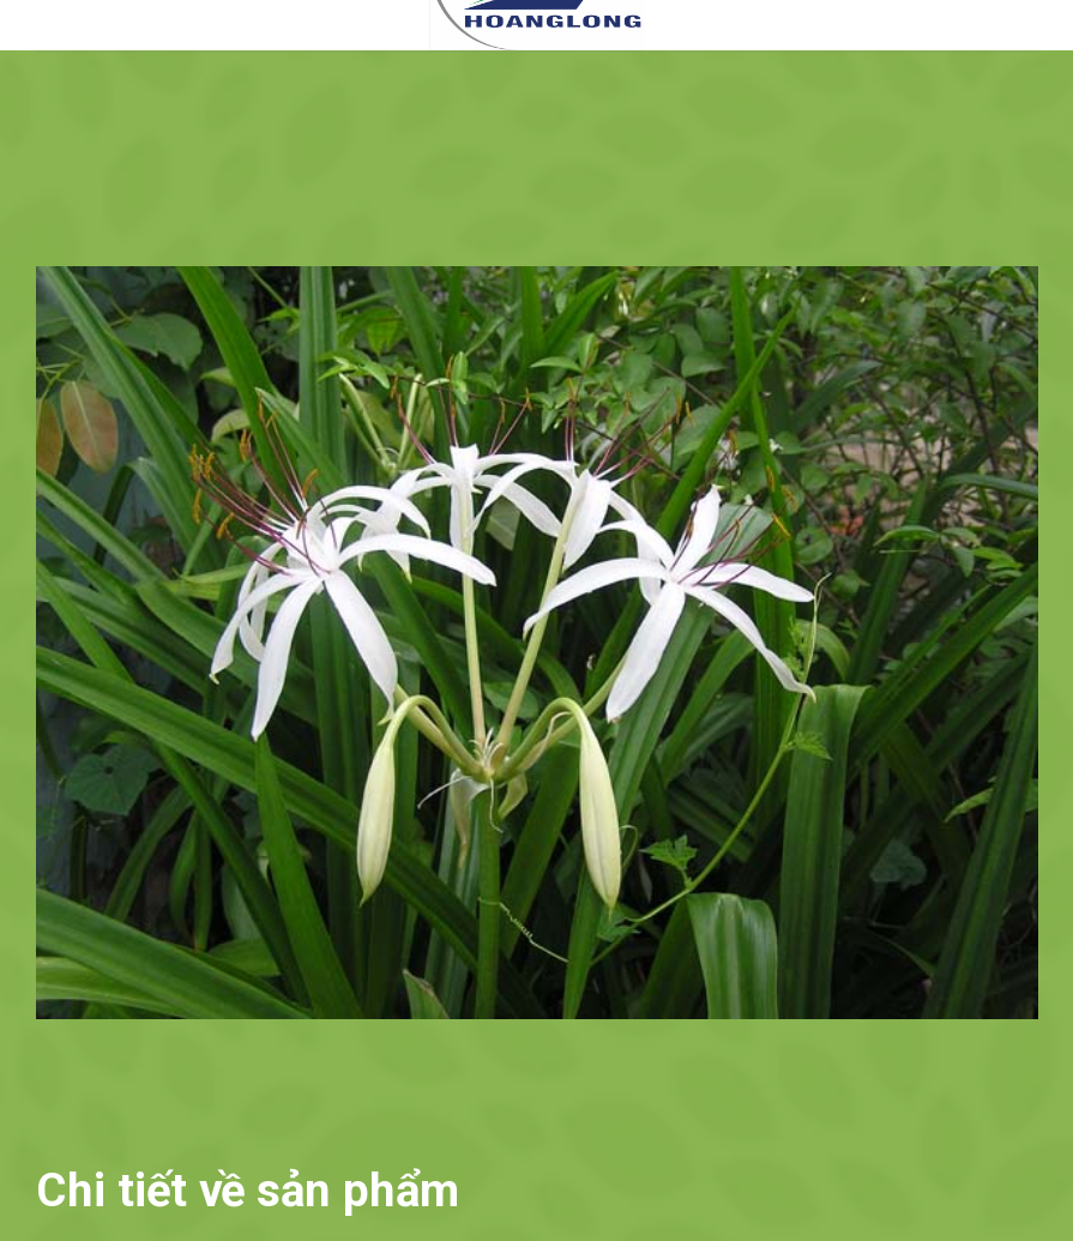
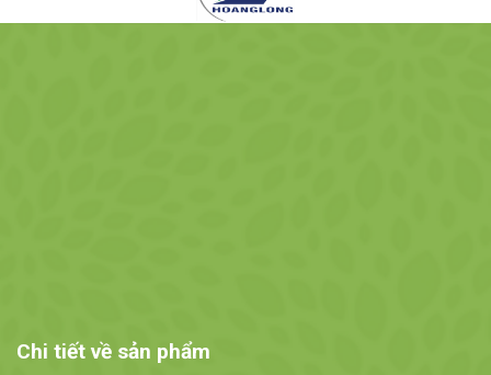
- [image]
